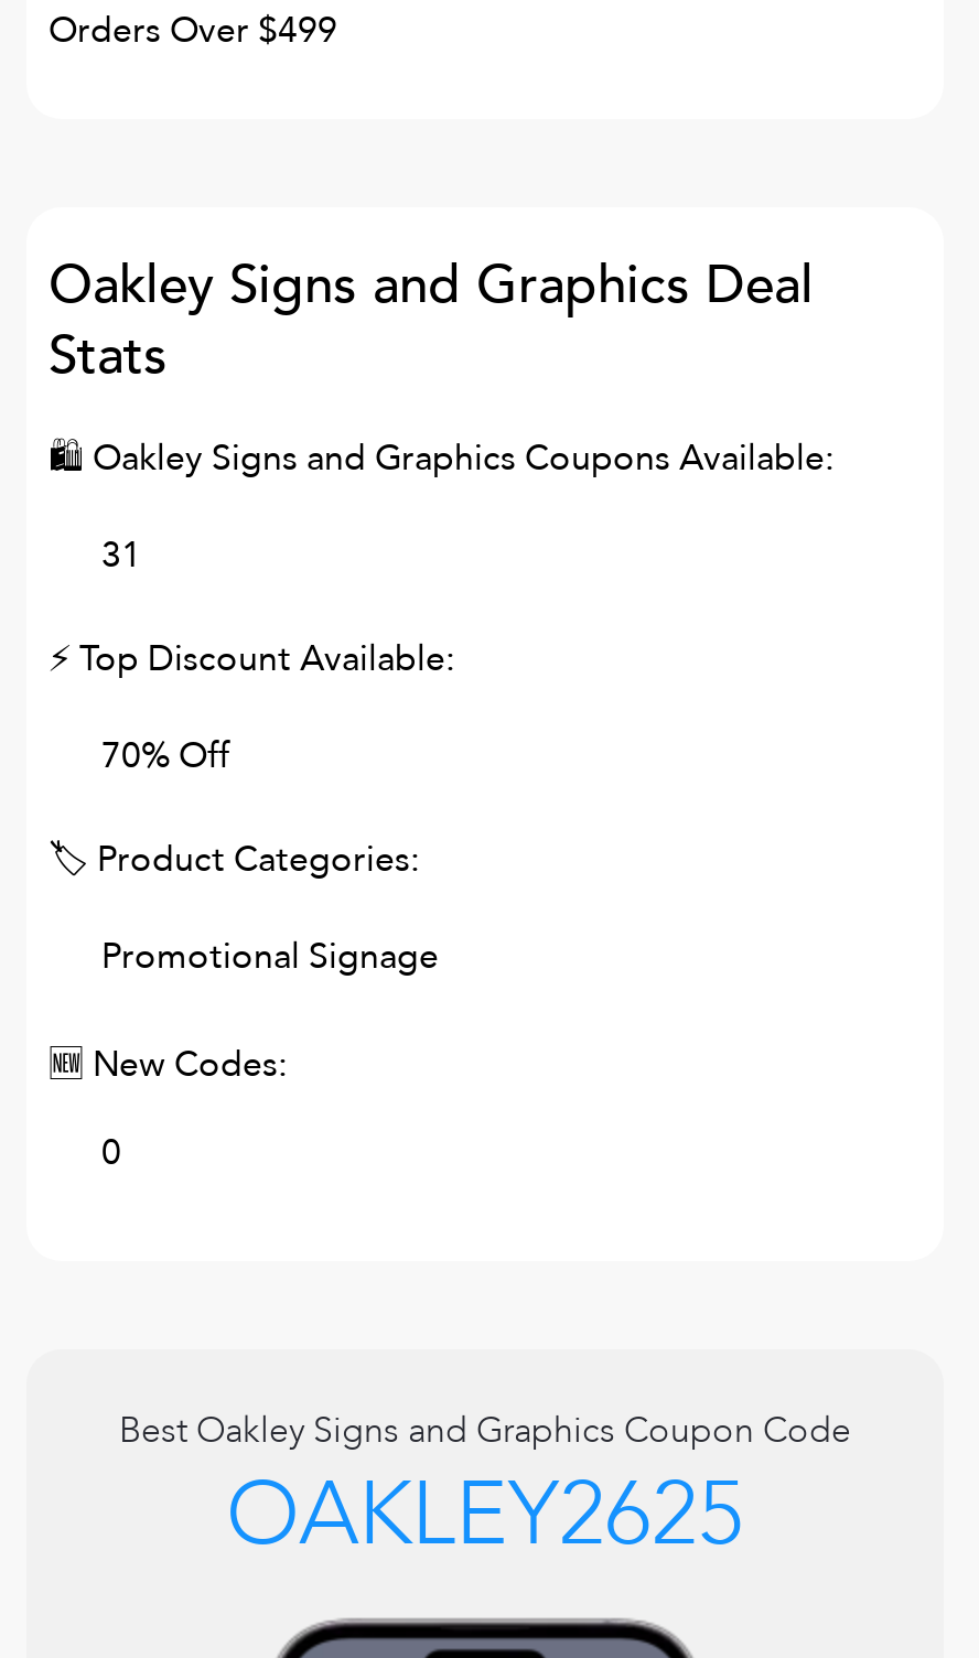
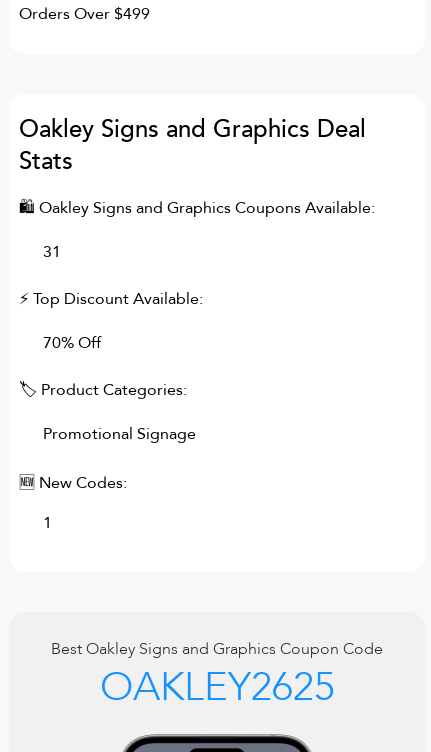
- 0
+ 1
